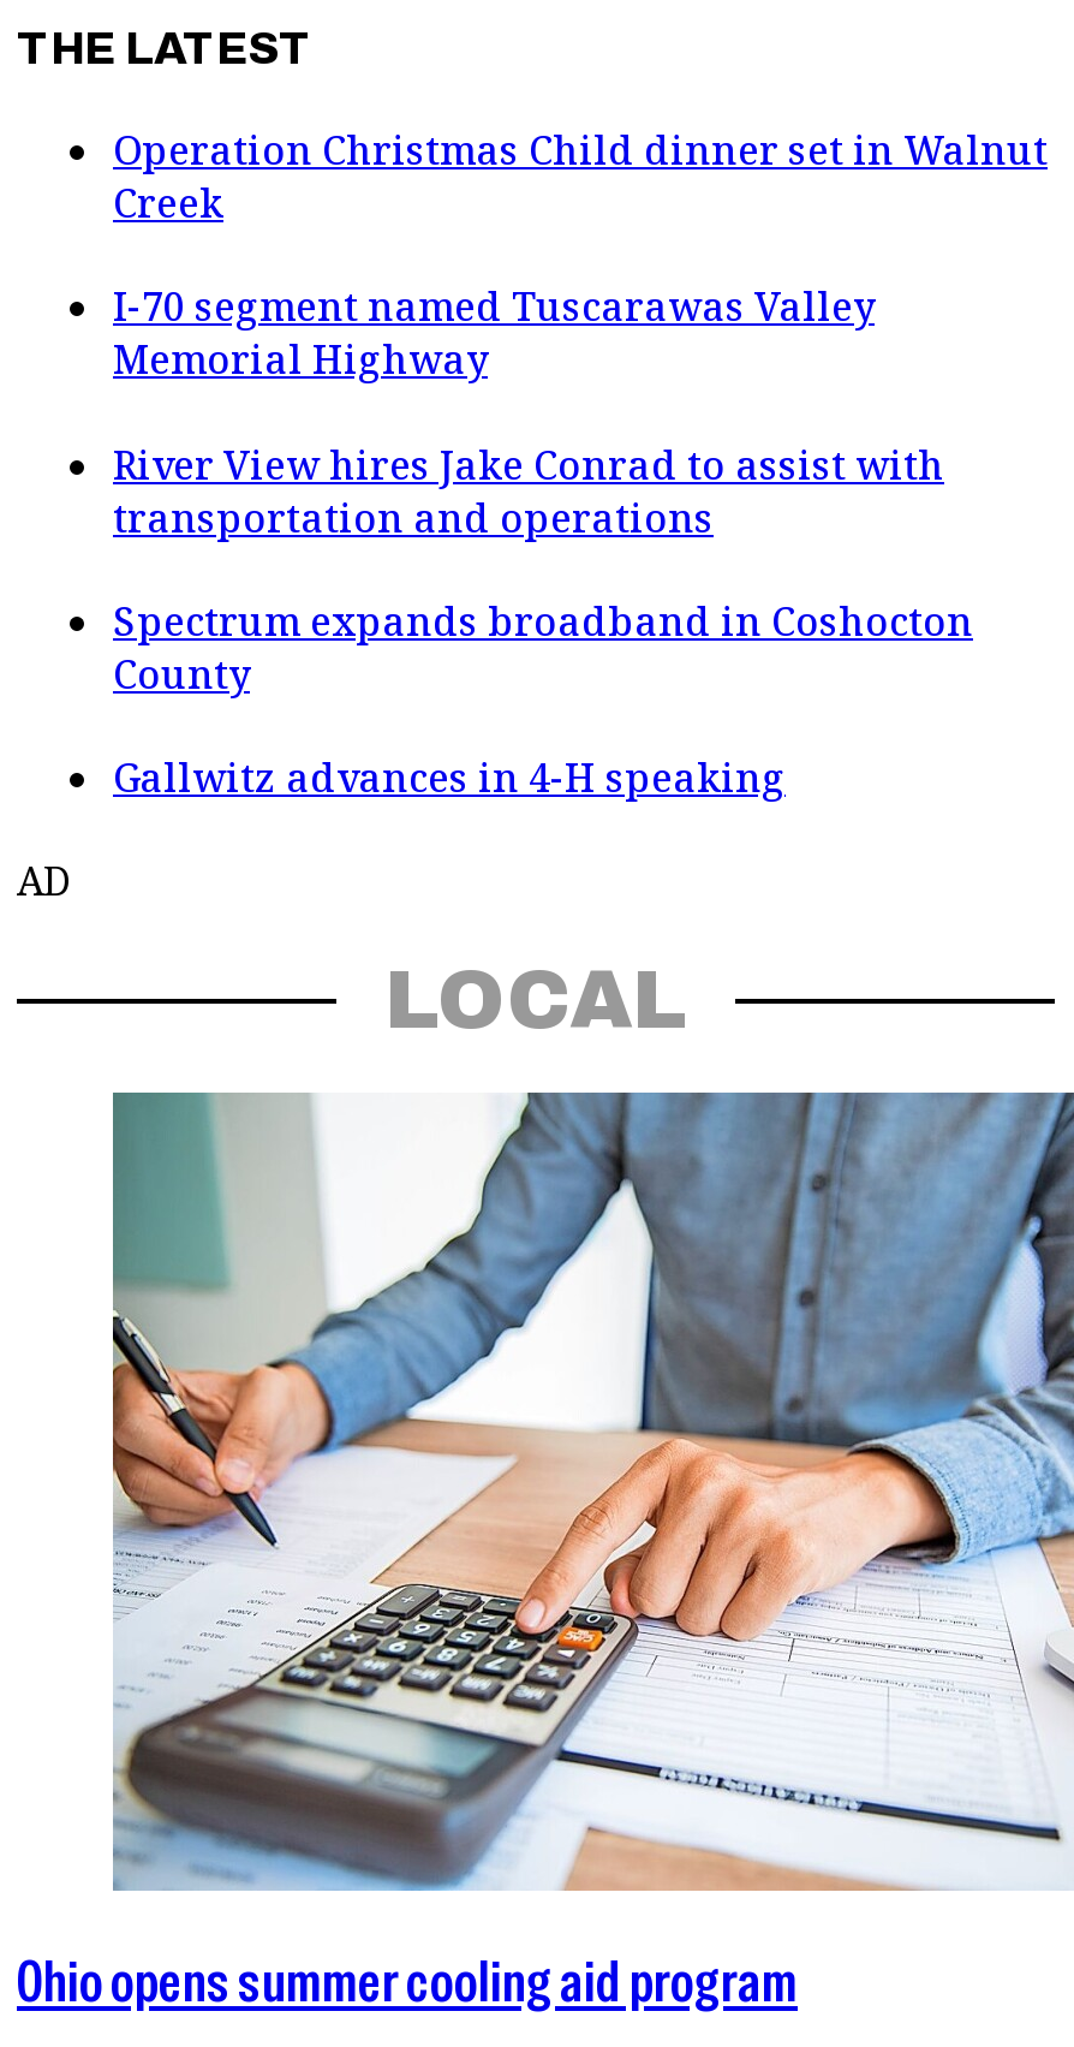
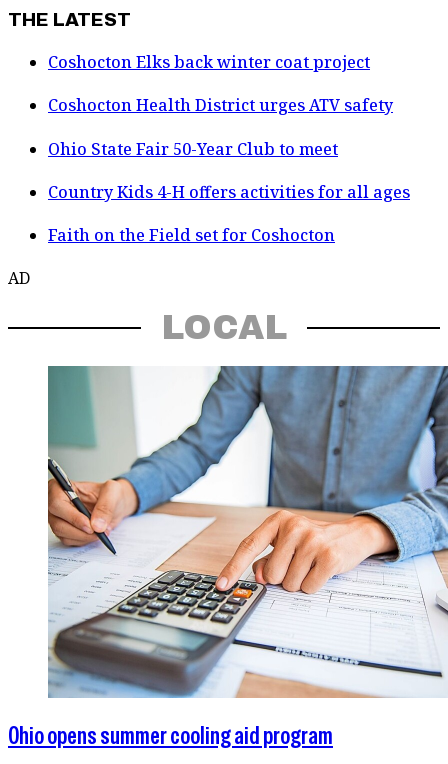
- Operation Christmas Child dinner set in Walnut
- Creek
+ Coshocton Elks back winter coat project

- I-70 segment named Tuscarawas Valley
- Memorial Highway
+ Coshocton Health District urges ATV safety

- River View hires Jake Conrad to assist with
- transportation and operations
+ Ohio State Fair 50-Year Club to meet

- Spectrum expands broadband in Coshocton
- County
+ Country Kids 4-H offers activities for all ages

- Gallwitz advances in 4-H speaking
+ Faith on the Field set for Coshocton
